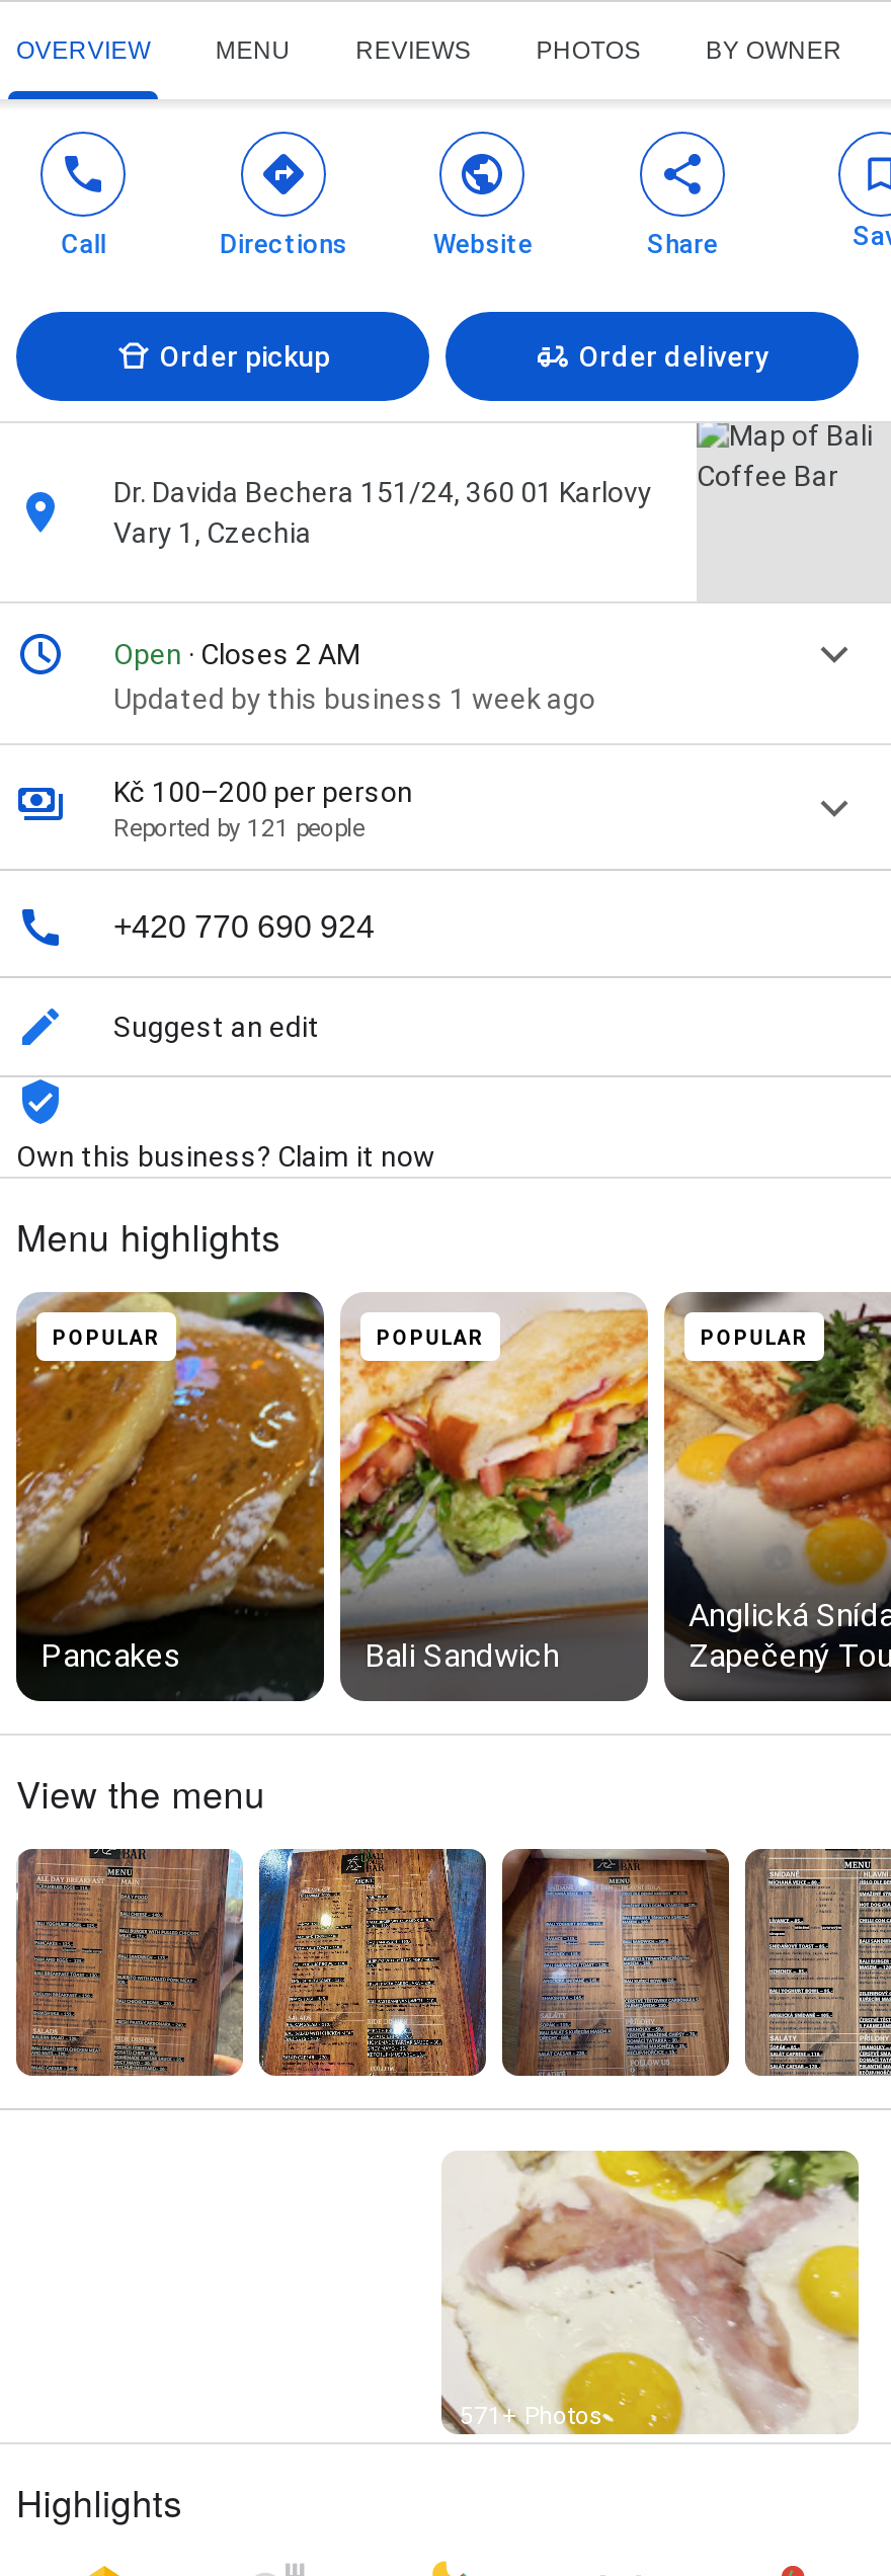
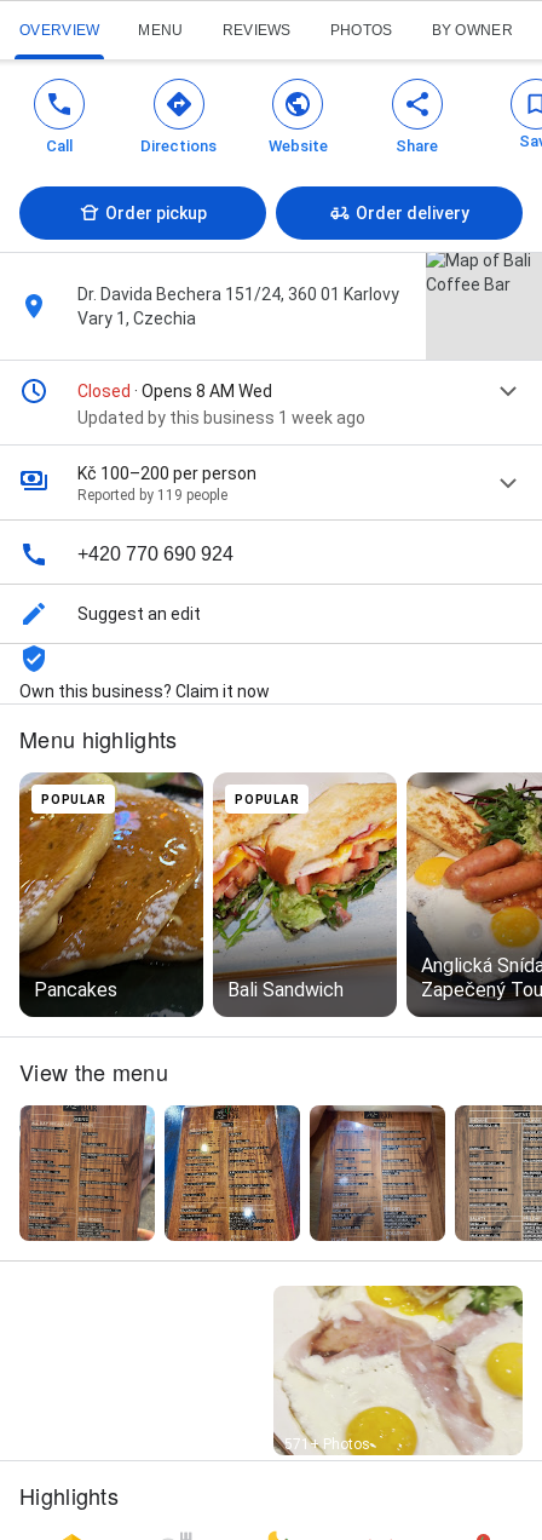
- Open · Closes 2 AM
+ Closed · Opens 8 AM Wed

- Reported by 121 people
+ Reported by 119 people

- POPULAR
